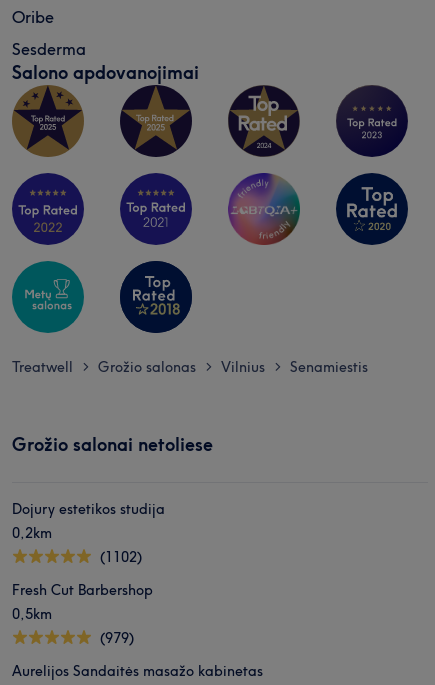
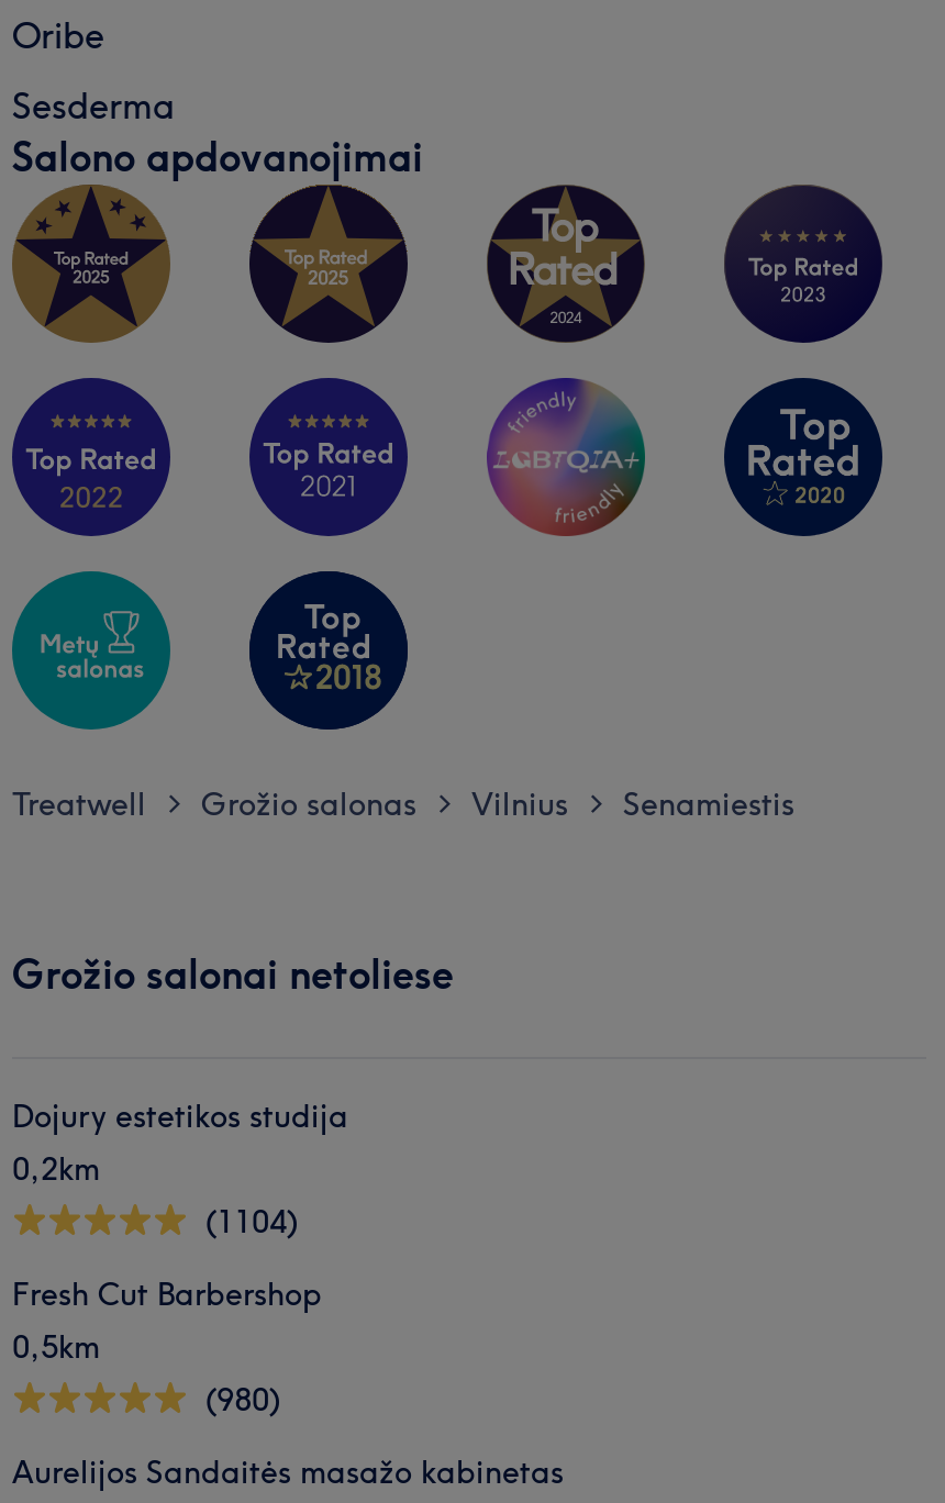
- (1102)
+ (1104)

- (979)
+ (980)
